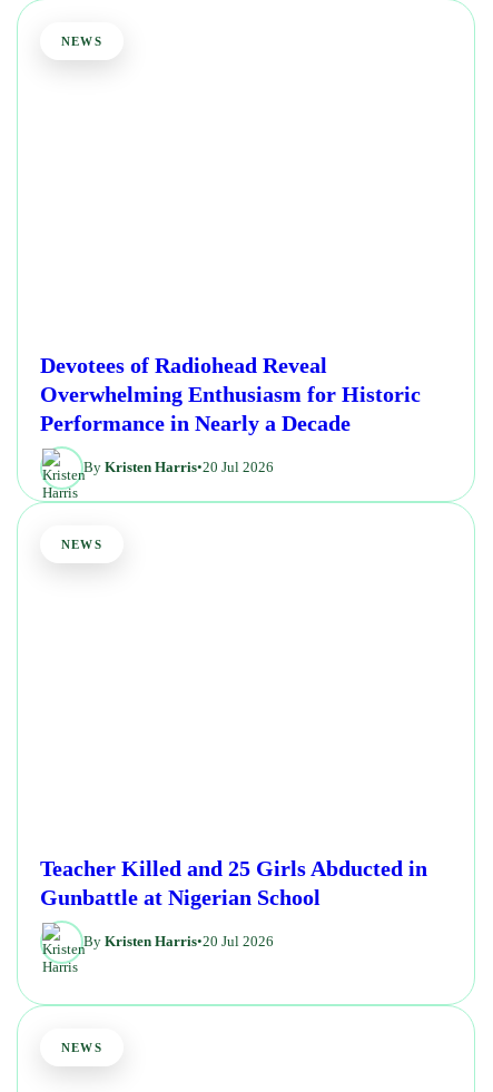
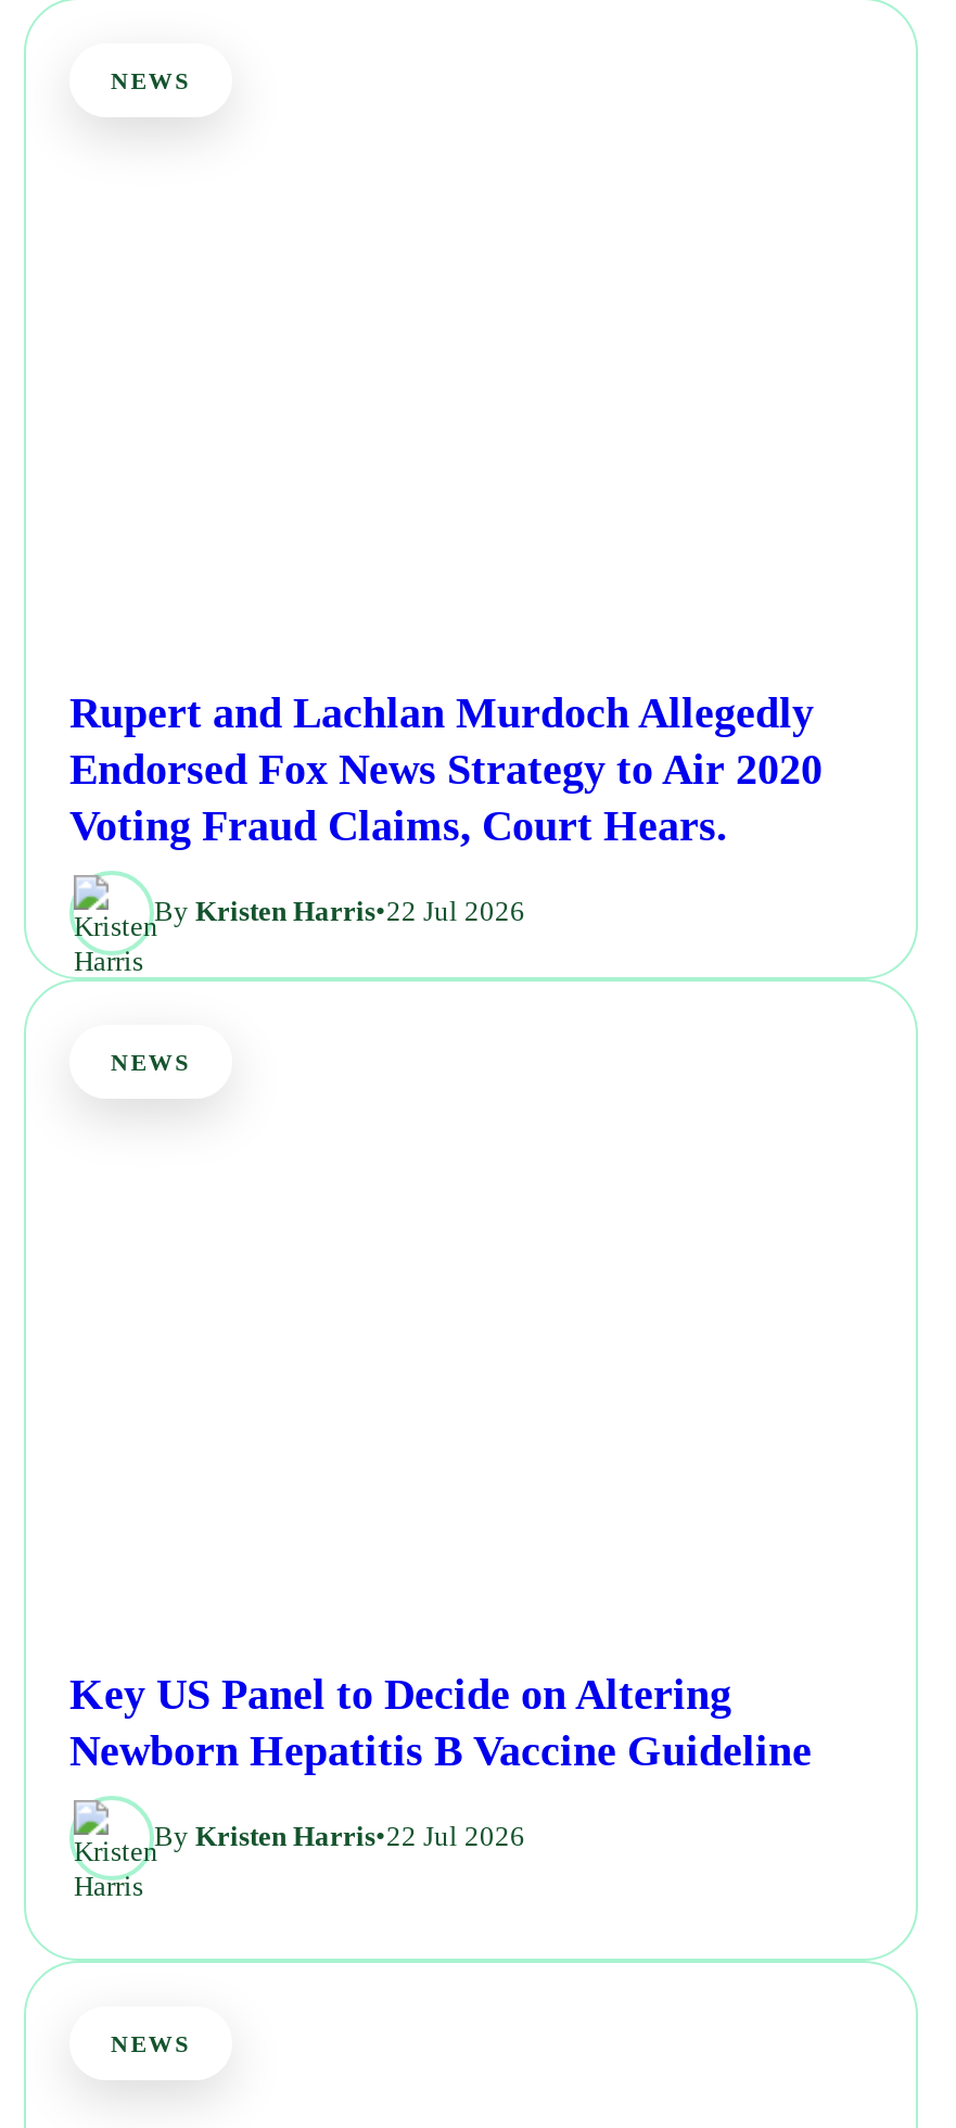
- Devotees of Radiohead Reveal
- Overwhelming Enthusiasm for Historic
- Performance in Nearly a Decade
+ Rupert and Lachlan Murdoch Allegedly
+ Endorsed Fox News Strategy to Air 2020
+ Voting Fraud Claims, Court Hears.

- By Kristen Harris•20 Jul 2026
+ By Kristen Harris•22 Jul 2026

- Teacher Killed and 25 Girls Abducted in
- Gunbattle at Nigerian School
+ Key US Panel to Decide on Altering
+ Newborn Hepatitis B Vaccine Guideline

- By Kristen Harris•20 Jul 2026
+ By Kristen Harris•22 Jul 2026
